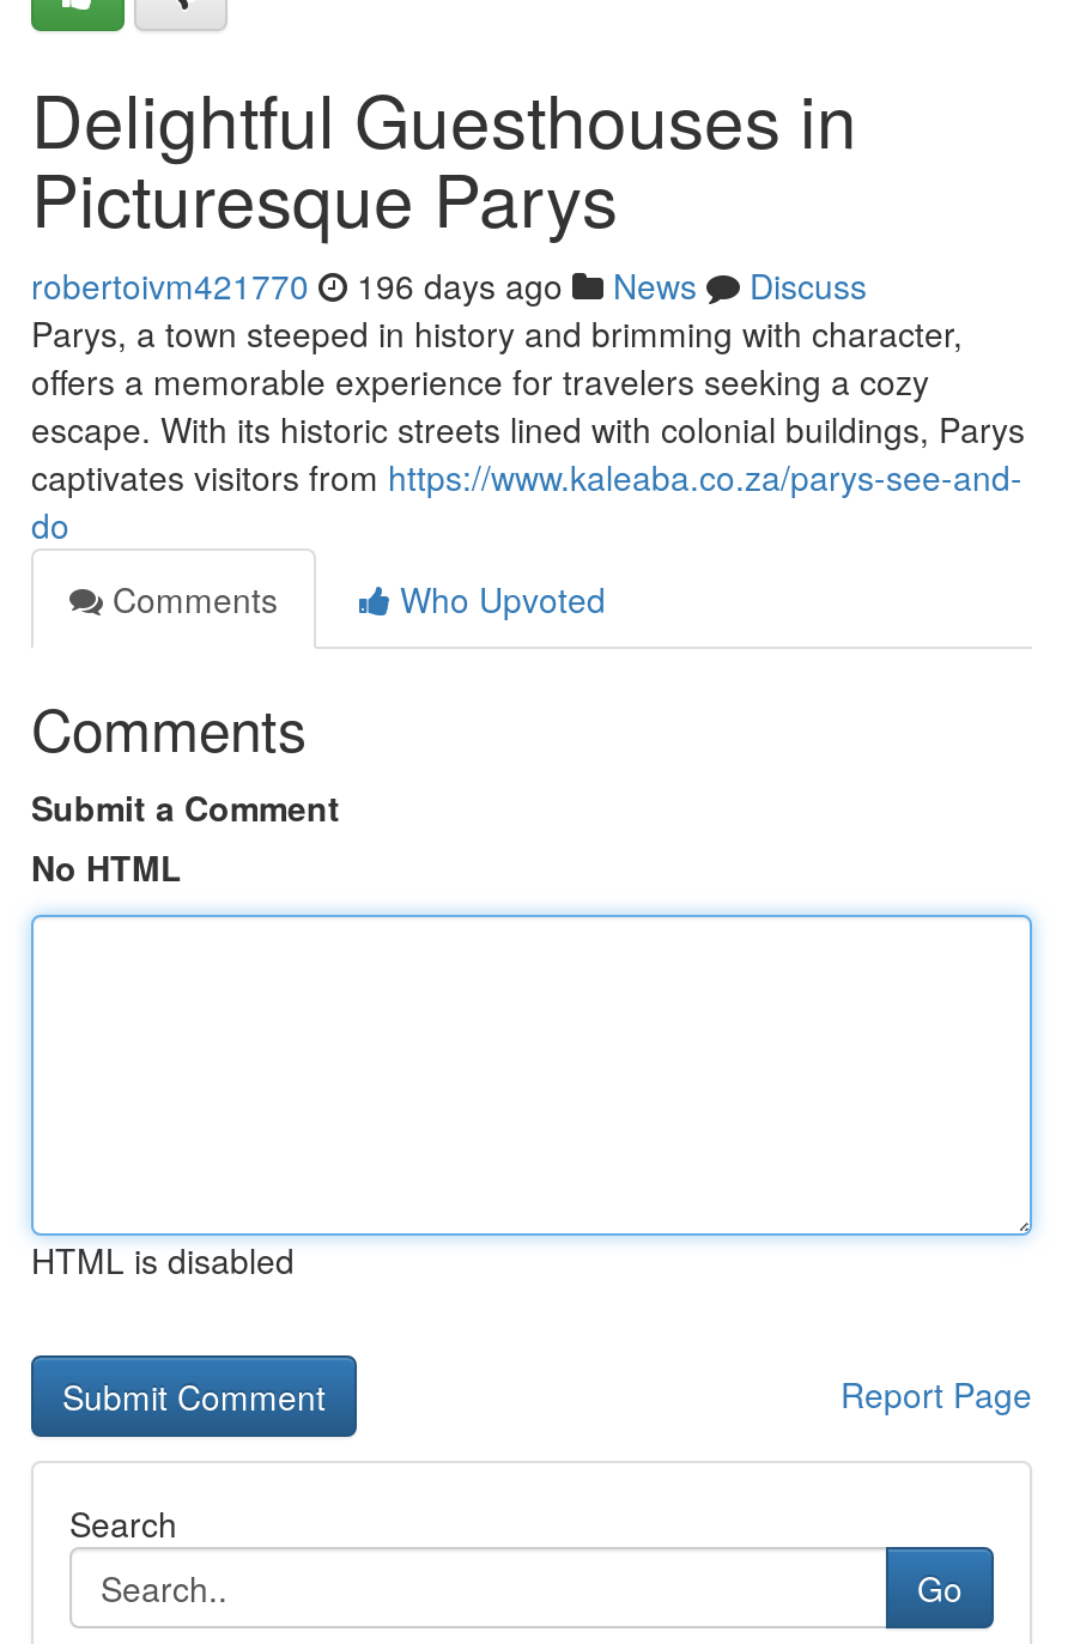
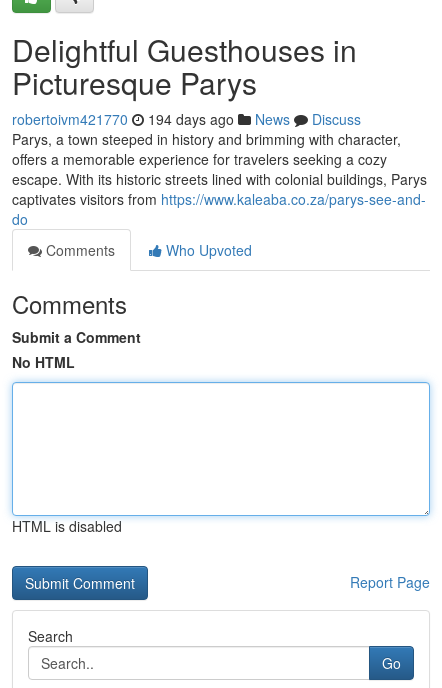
- robertoivm421770 196 days ago News Discuss
+ robertoivm421770 194 days ago News Discuss
